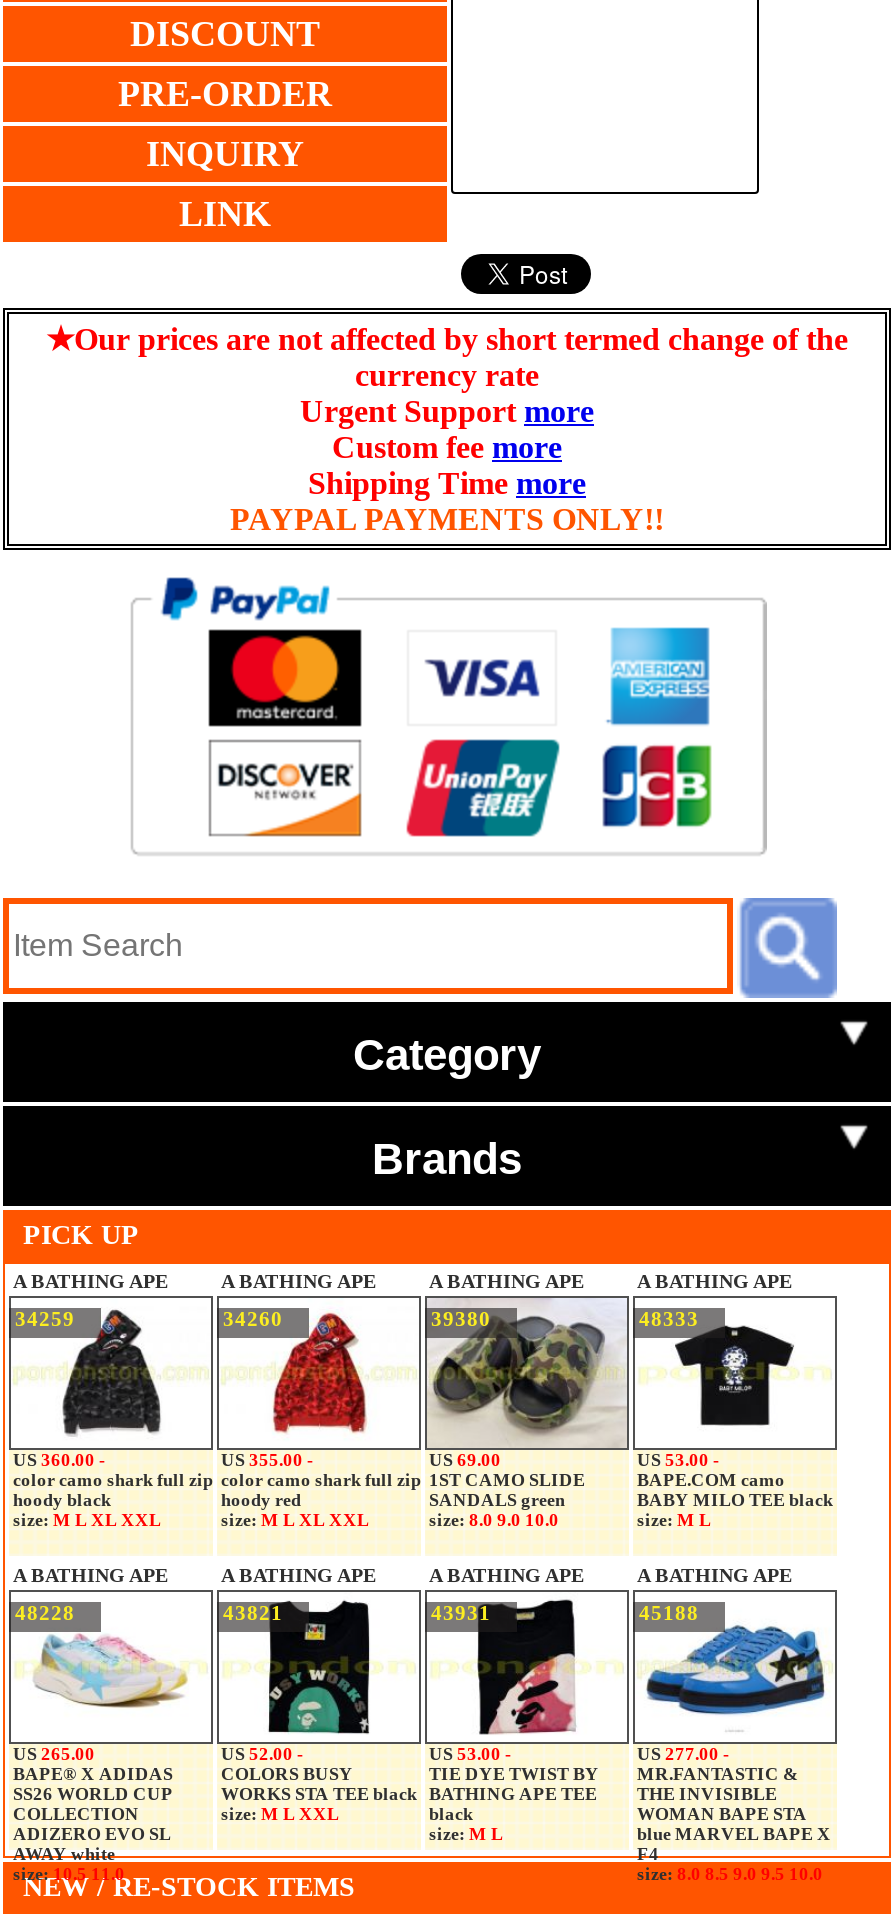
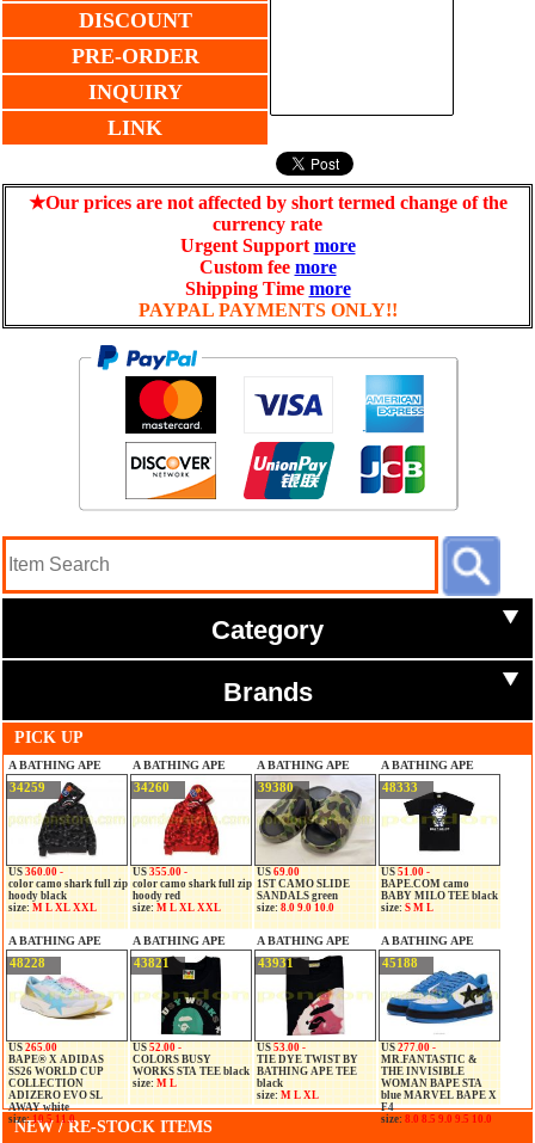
- US53.00 -
+ US51.00 -

- size: M L
+ size: S M L

- size: M L XXL
+ size: M L

- size: M L
+ size: M L XL
